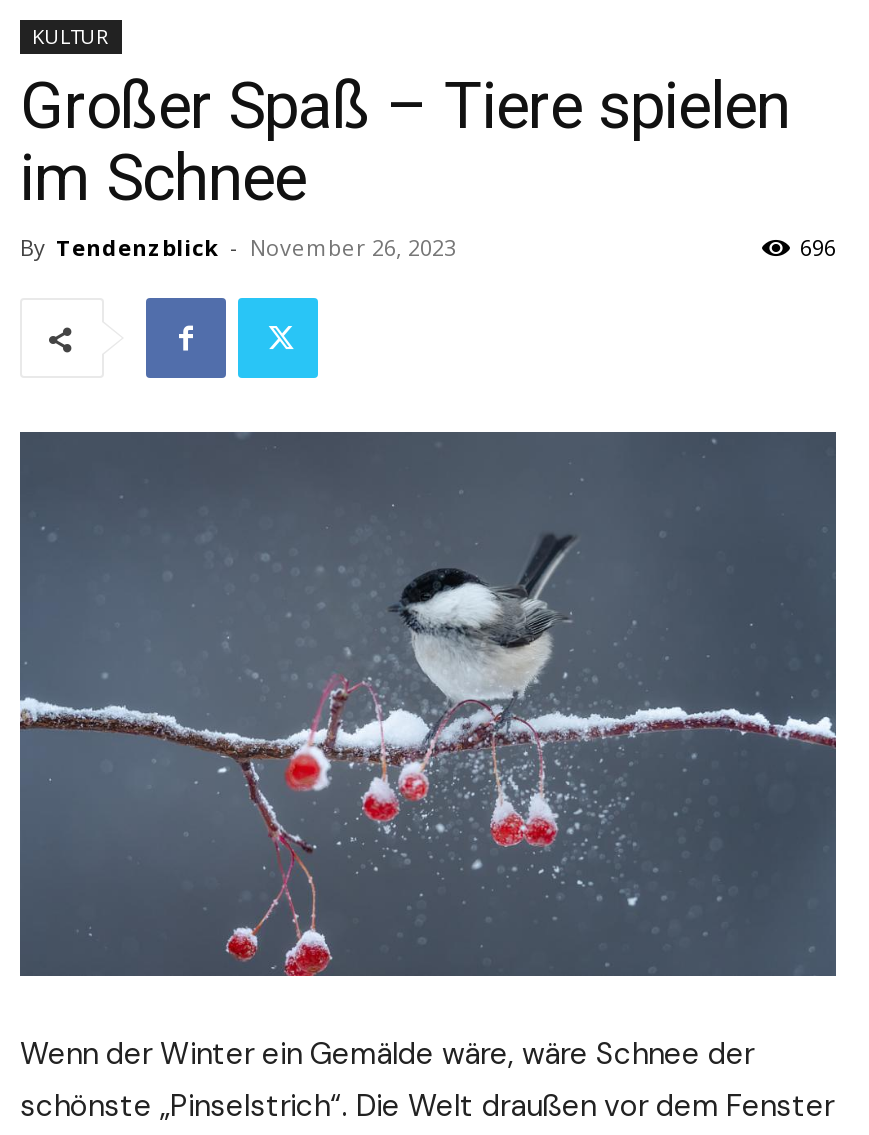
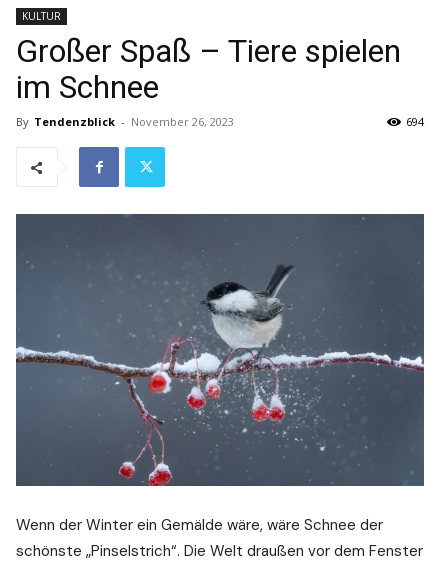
- 696
+ 694
